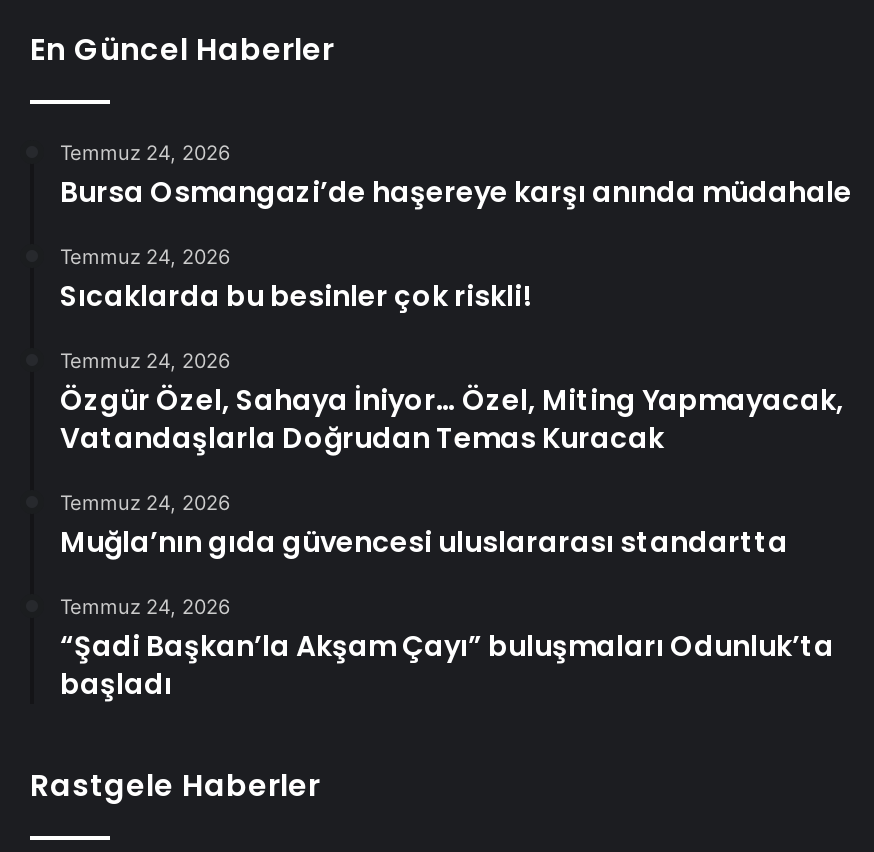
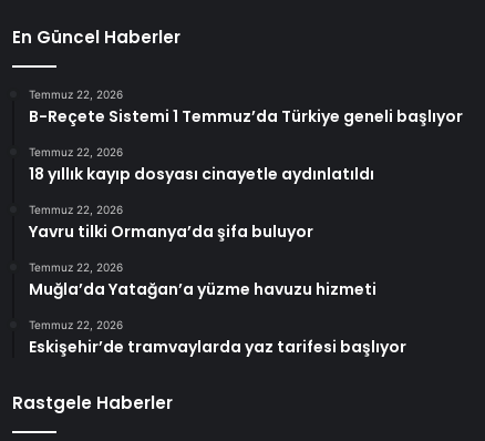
- Temmuz 24, 2026
- Bursa Osmangazi’de haşereye karşı anında müdahale
+ Temmuz 22, 2026
+ B-Reçete Sistemi 1 Temmuz’da Türkiye geneli başlıyor

- Temmuz 24, 2026
- Sıcaklarda bu besinler çok riskli!
+ Temmuz 22, 2026
+ 18 yıllık kayıp dosyası cinayetle aydınlatıldı

- Temmuz 24, 2026
- Özgür Özel, Sahaya İniyor… Özel, Miting Yapmayacak,
- Vatandaşlarla Doğrudan Temas Kuracak
+ Temmuz 22, 2026
+ Yavru tilki Ormanya’da şifa buluyor

- Temmuz 24, 2026
- Muğla’nın gıda güvencesi uluslararası standartta
+ Temmuz 22, 2026
+ Muğla’da Yatağan’a yüzme havuzu hizmeti

- Temmuz 24, 2026
- “Şadi Başkan’la Akşam Çayı” buluşmaları Odunluk’ta
- başladı
+ Temmuz 22, 2026
+ Eskişehir’de tramvaylarda yaz tarifesi başlıyor
